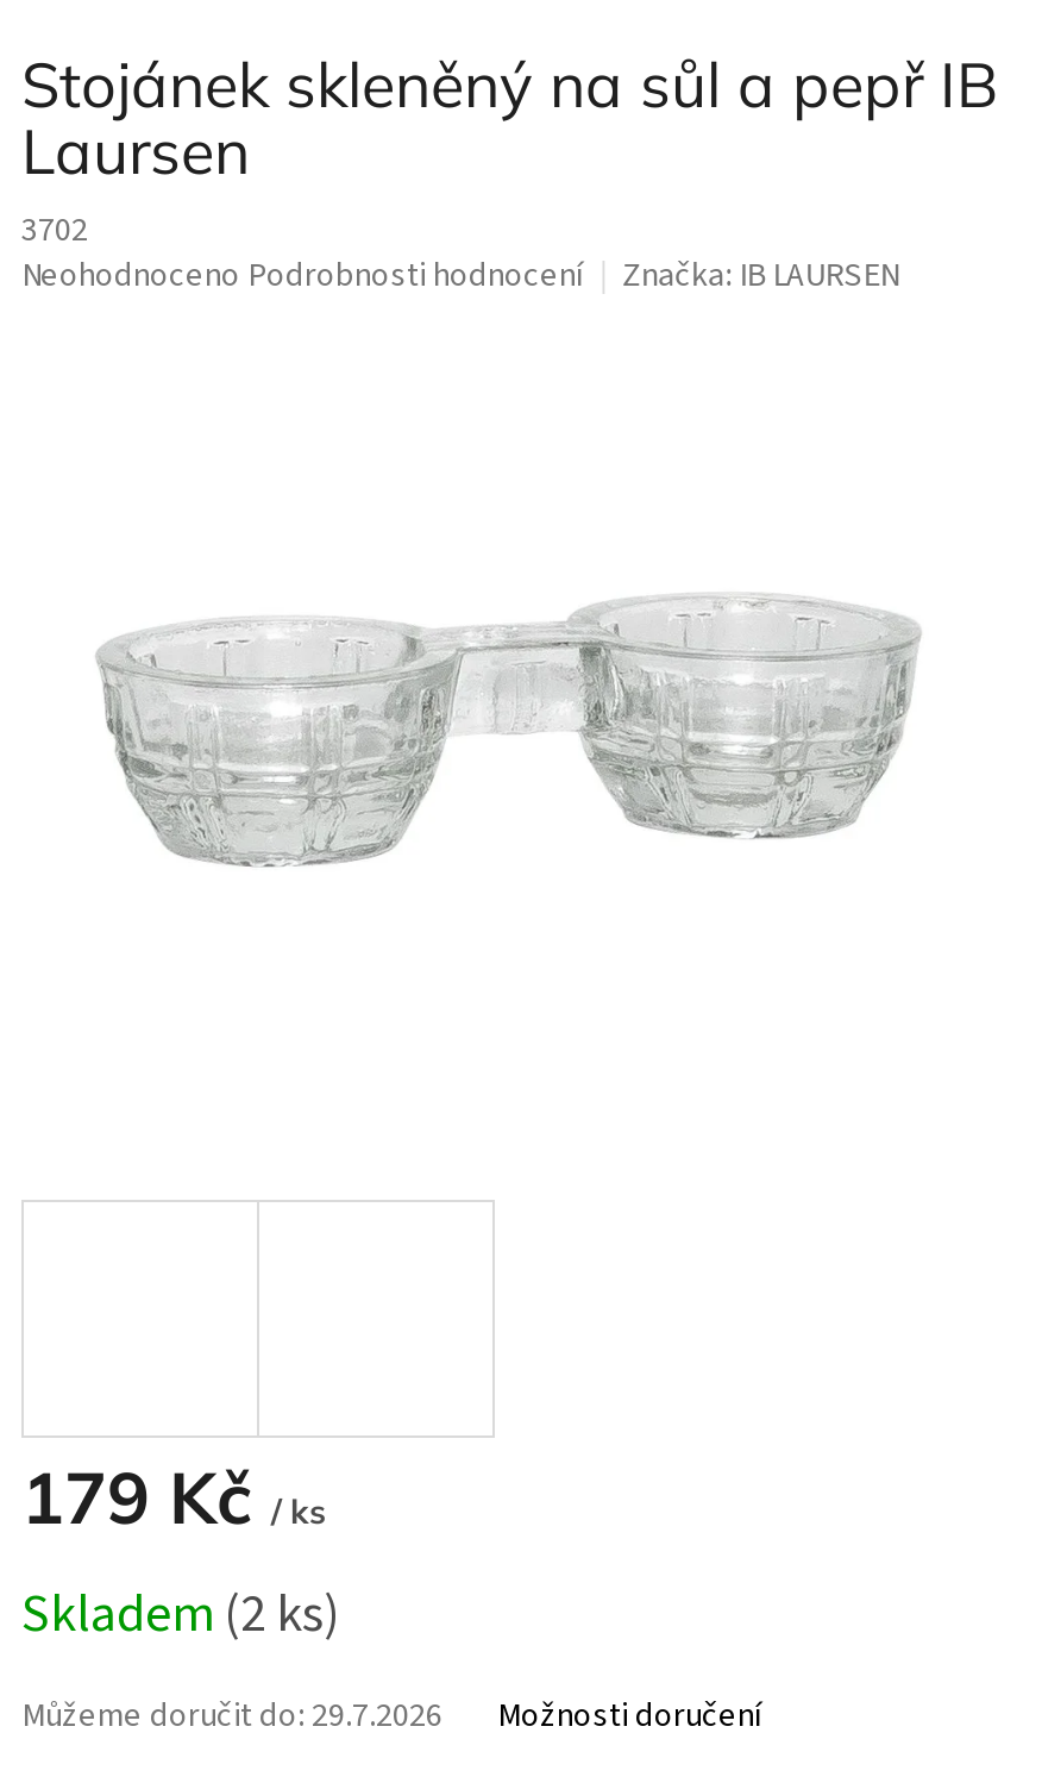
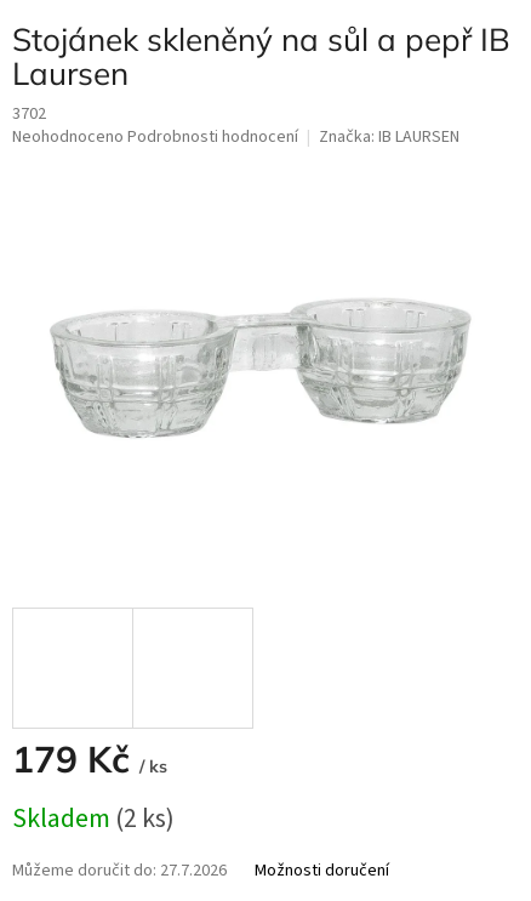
- Můžeme doručit do: 29.7.2026
+ Můžeme doručit do: 27.7.2026
